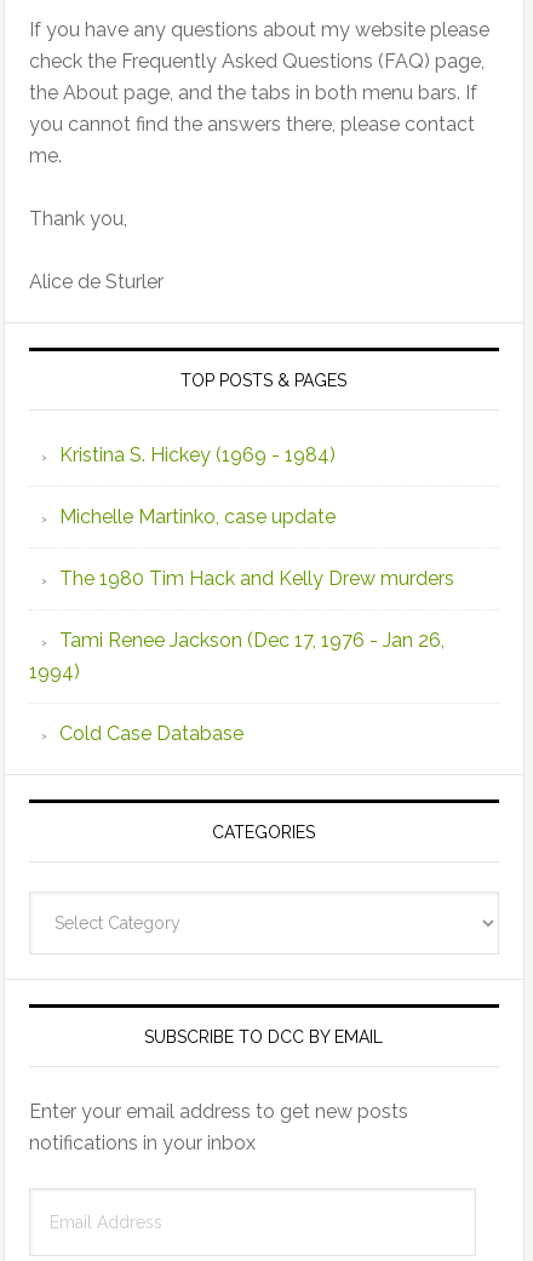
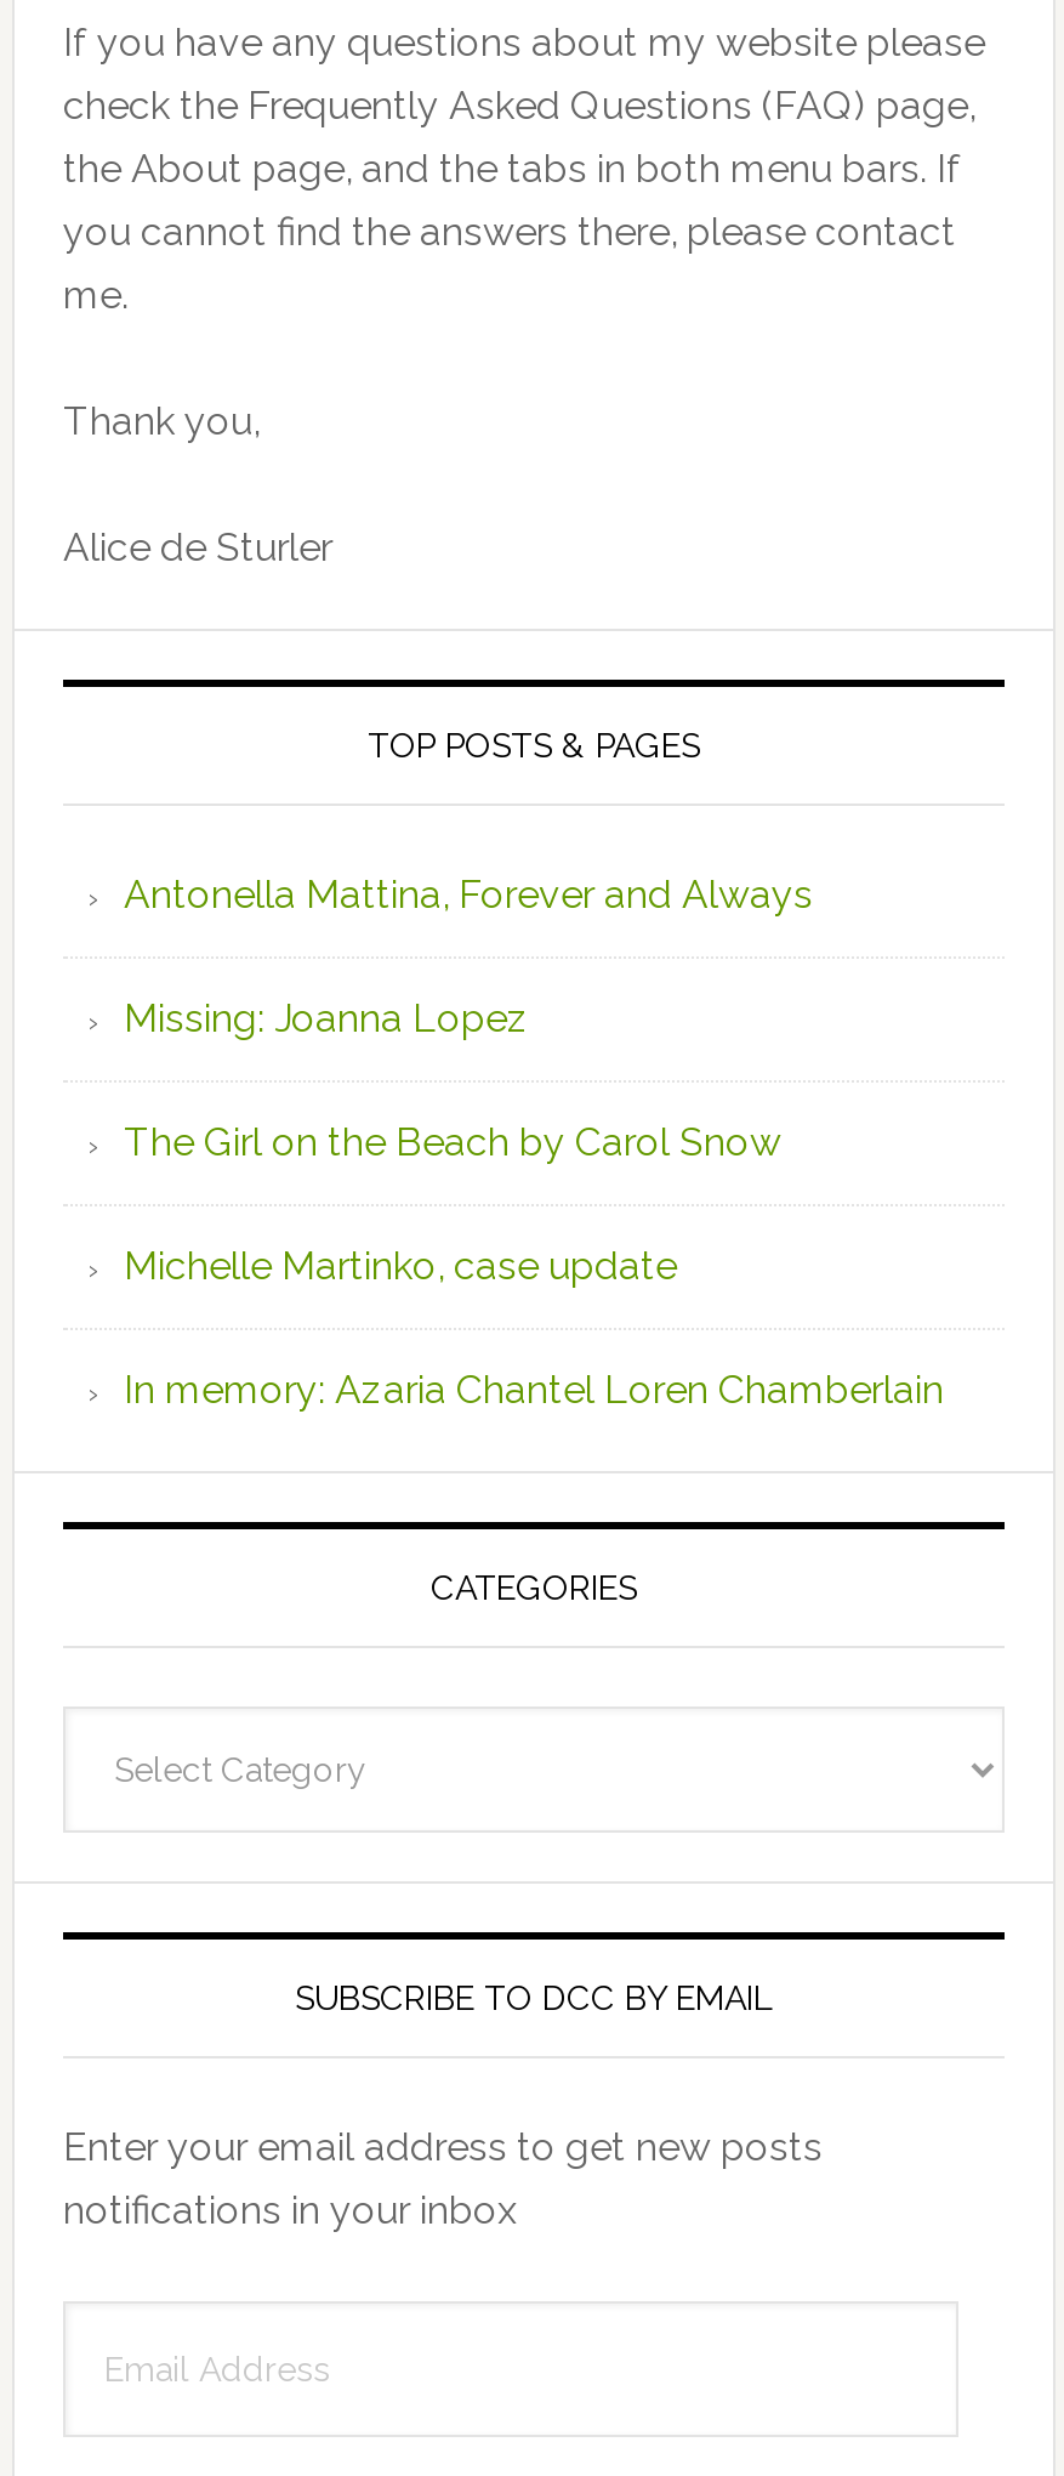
- Kristina S. Hickey (1969 - 1984)
+ Antonella Mattina, Forever and Always
+ Missing: Joanna Lopez
+ The Girl on the Beach by Carol Snow

moved down: Michelle Martinko, case update

- The 1980 Tim Hack and Kelly Drew murders
- Tami Renee Jackson (Dec 17, 1976 - Jan 26,
- 1994)
- Cold Case Database
+ In memory: Azaria Chantel Loren Chamberlain
